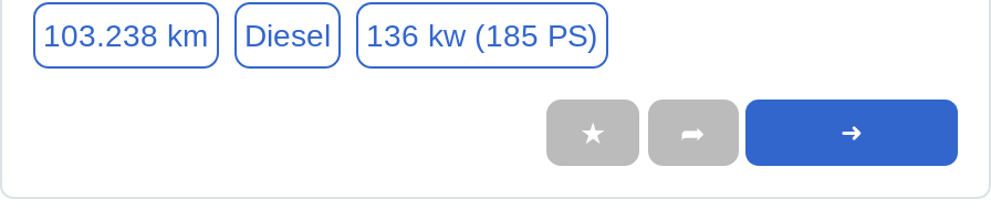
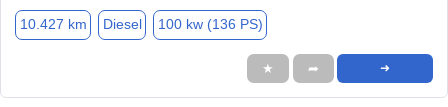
- 103.238 km
+ 10.427 km

- 136 kw (185 PS)
+ 100 kw (136 PS)
